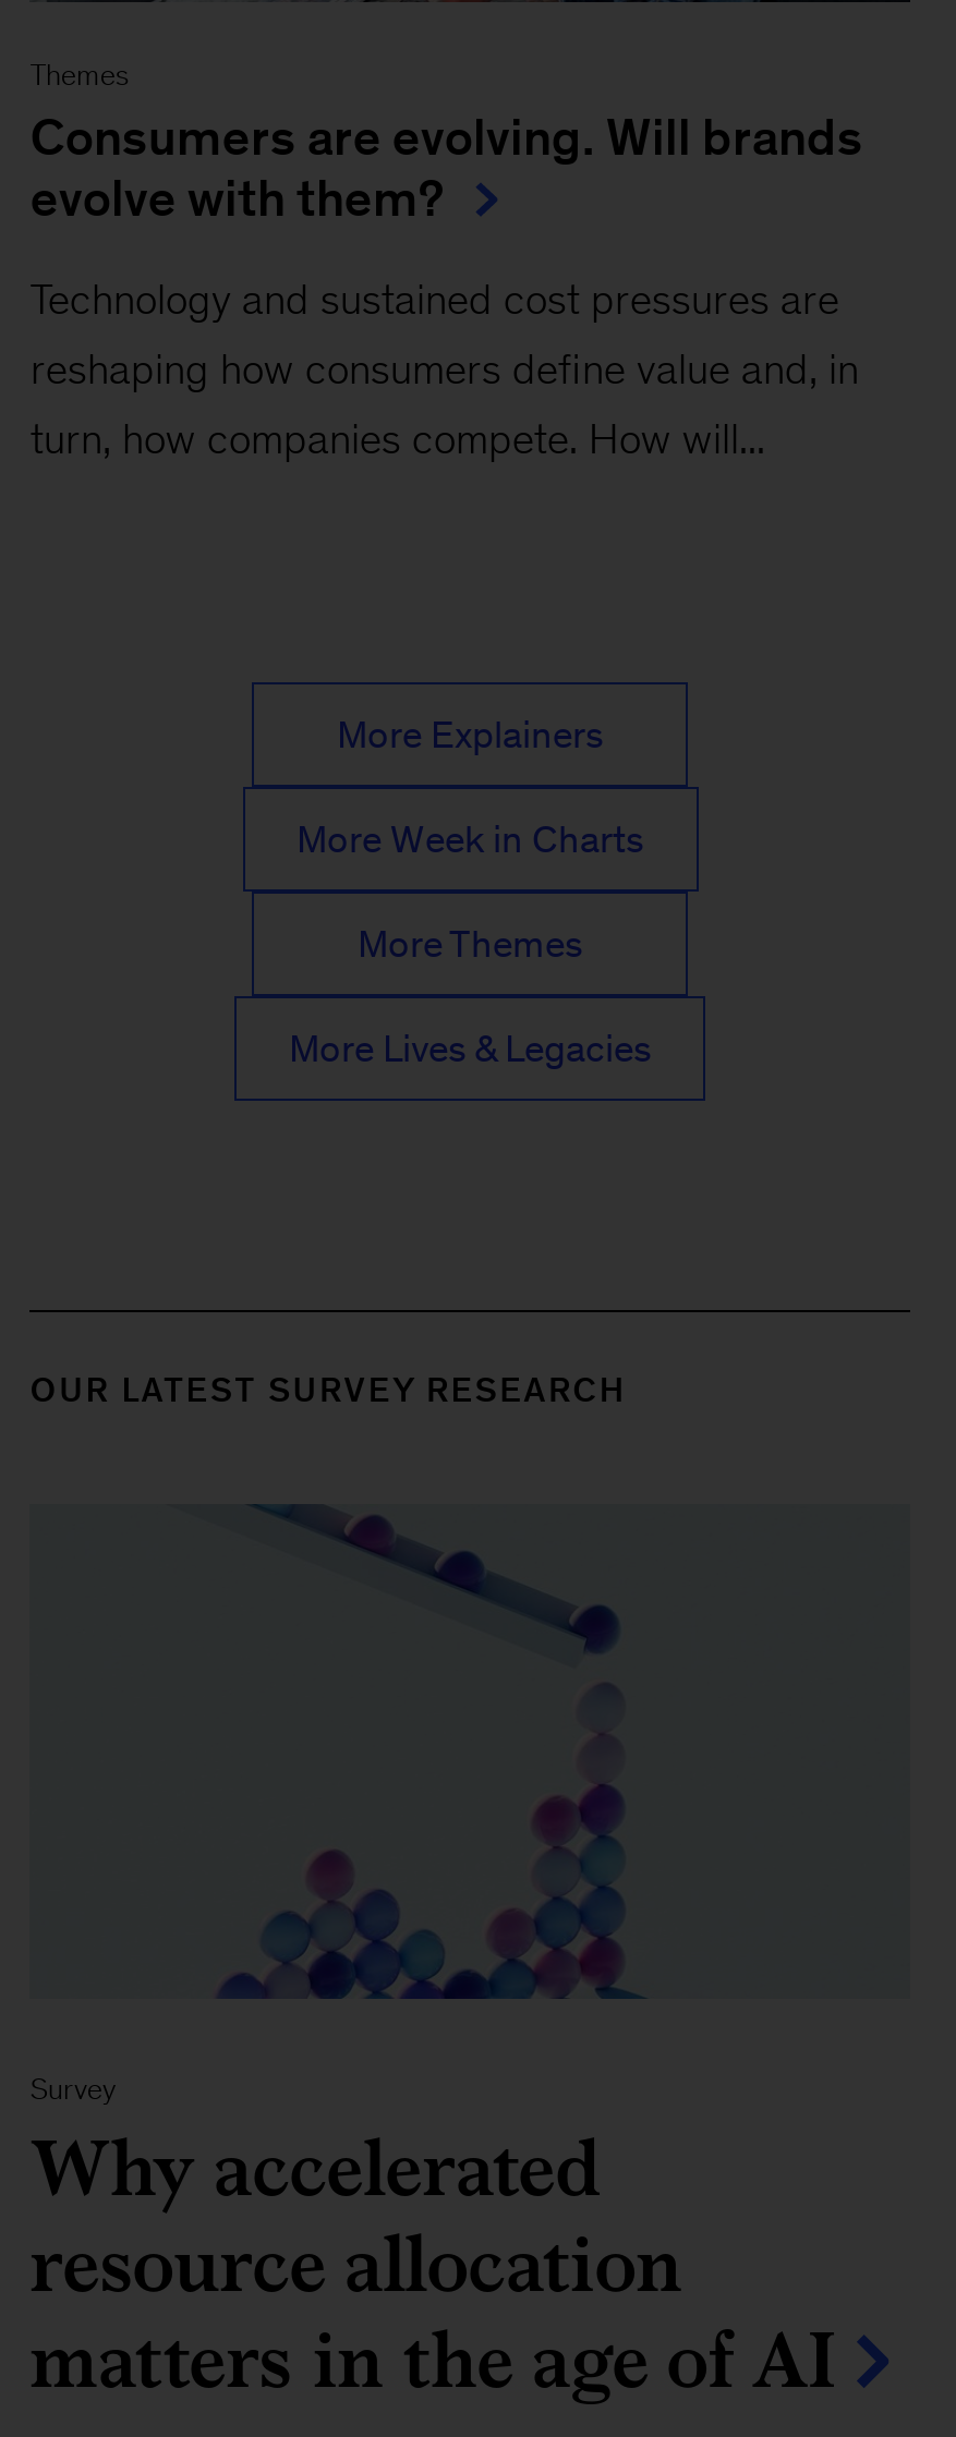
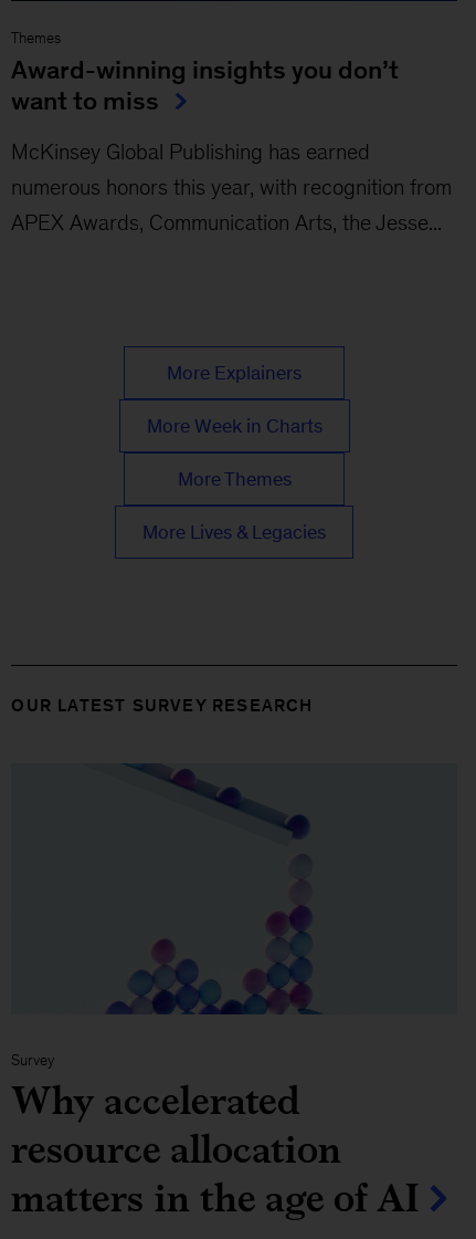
- Consumers are evolving. Will brands
- evolve with them?
+ Award-winning insights you don’t
+ want to miss

- Technology and sustained cost pressures are
+ McKinsey Global Publishing has earned

- reshaping how consumers define value and, in
+ numerous honors this year, with recognition from

- turn, how companies compete. How will...
+ APEX Awards, Communication Arts, the Jesse...
